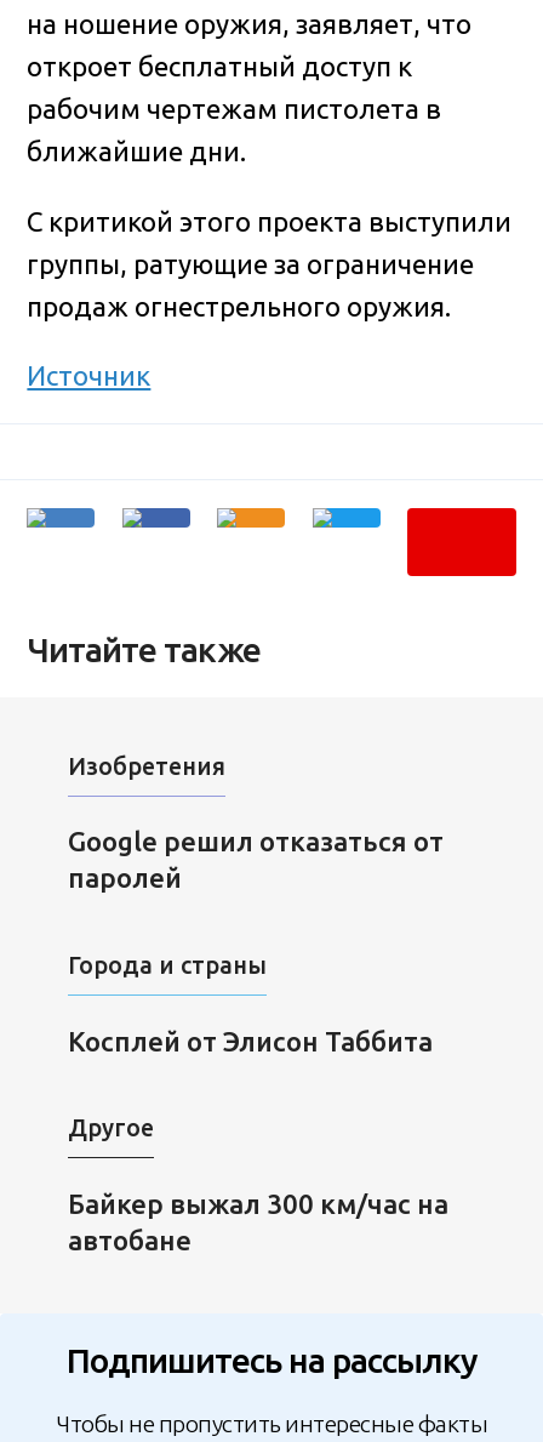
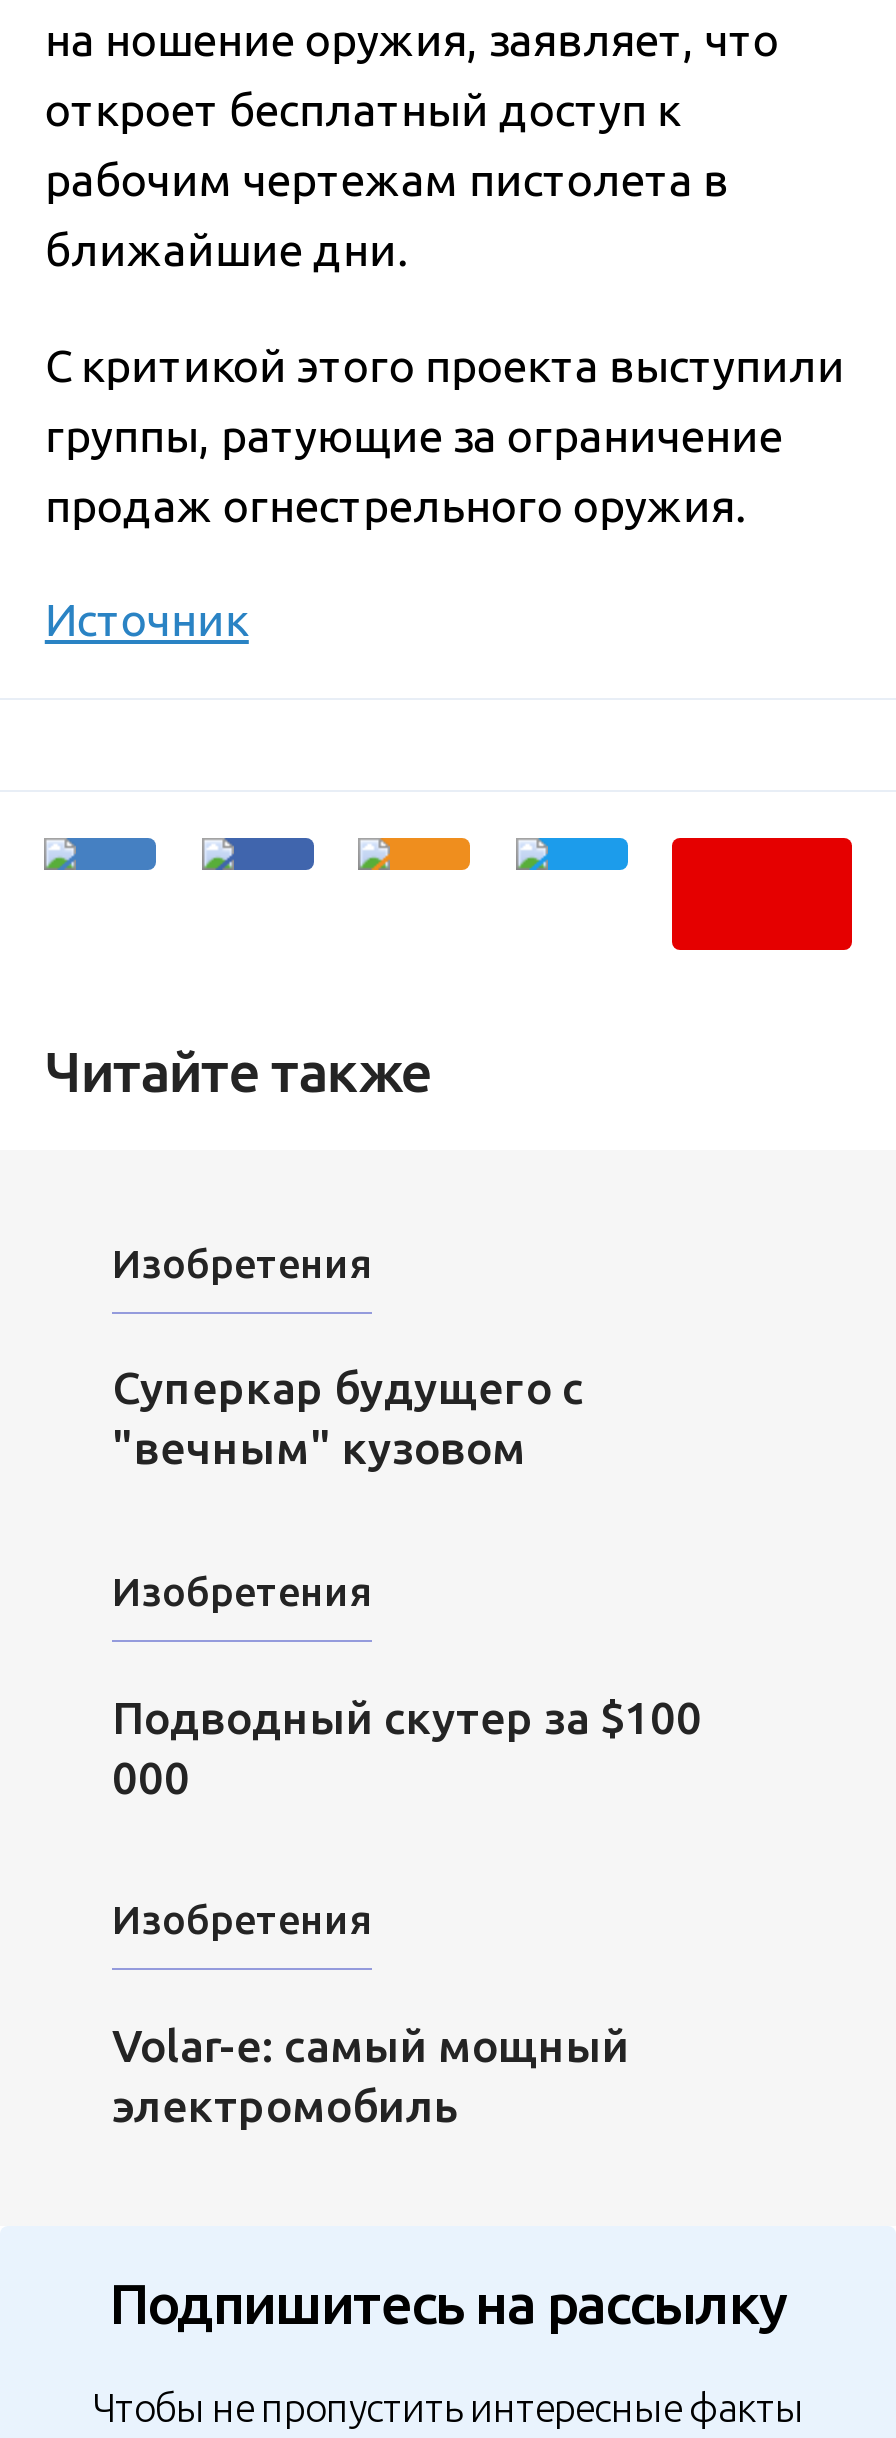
- Google решил отказаться от
- паролей
+ Суперкар будущего с
+ "вечным" кузовом

- Города и страны
+ Изобретения

- Косплей от Элисон Таббита
+ Подводный скутер за $100
+ 000

- Другое
+ Изобретения

- Байкер выжал 300 км/час на
- автобане
+ Volar-e: самый мощный
+ электромобиль
